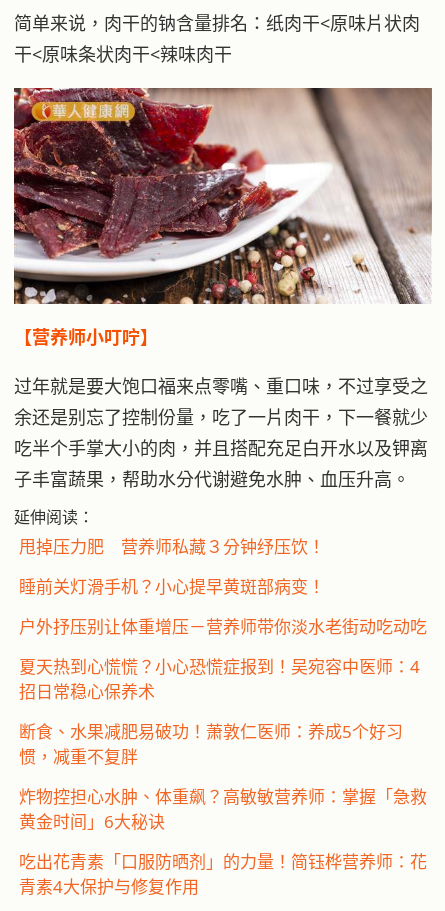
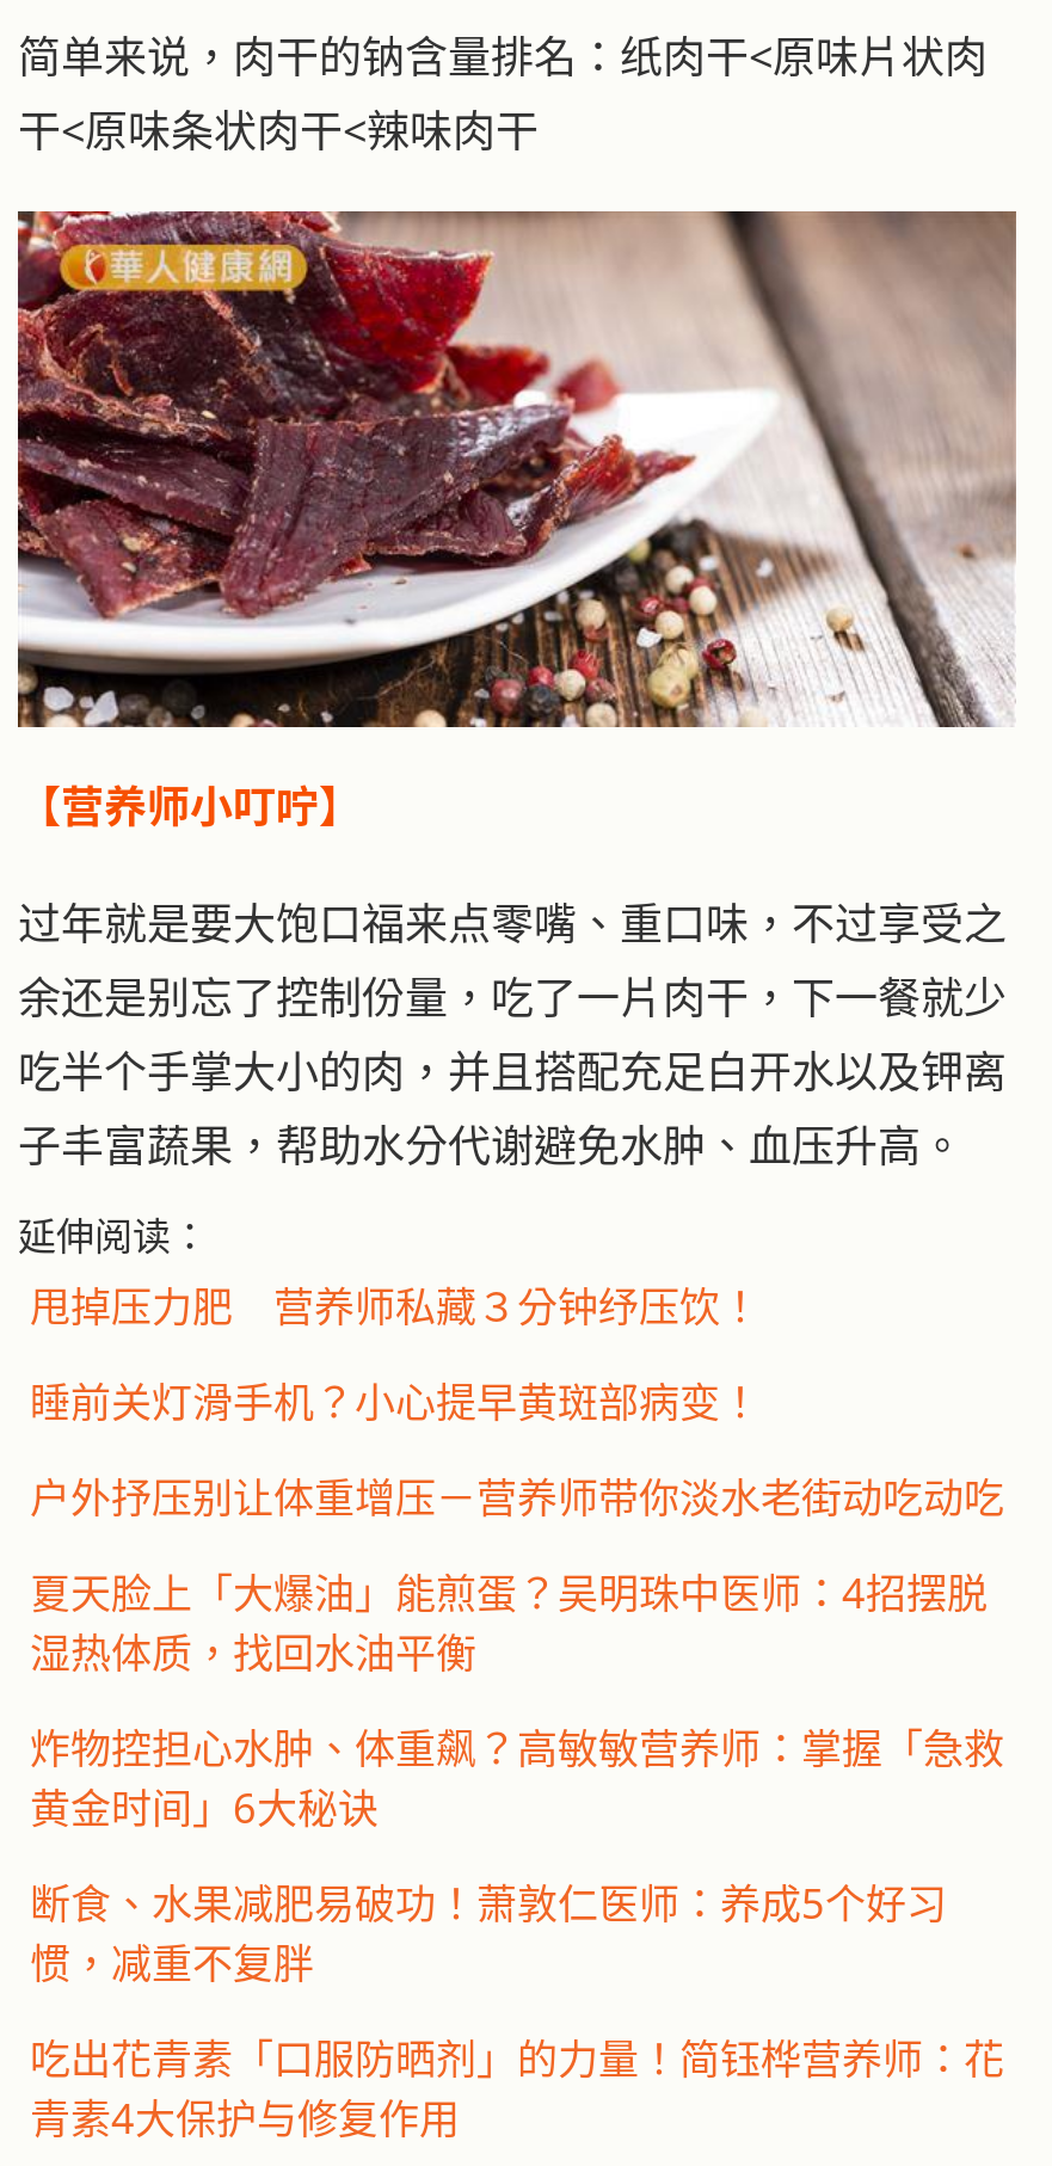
- 夏天热到心慌慌？小心恐慌症报到！吴宛容中医师：4
- 招日常稳心保养术
+ 夏天脸上「大爆油」能煎蛋？吴明珠中医师：4招摆脱
+ 湿热体质，找回水油平衡

moved down: 断食、水果减肥易破功！萧敦仁医师：养成5个好习 | 惯，减重不复胖

moved up: 炸物控担心水肿、体重飙？高敏敏营养师：掌握「急救 | 黄金时间」6大秘诀
